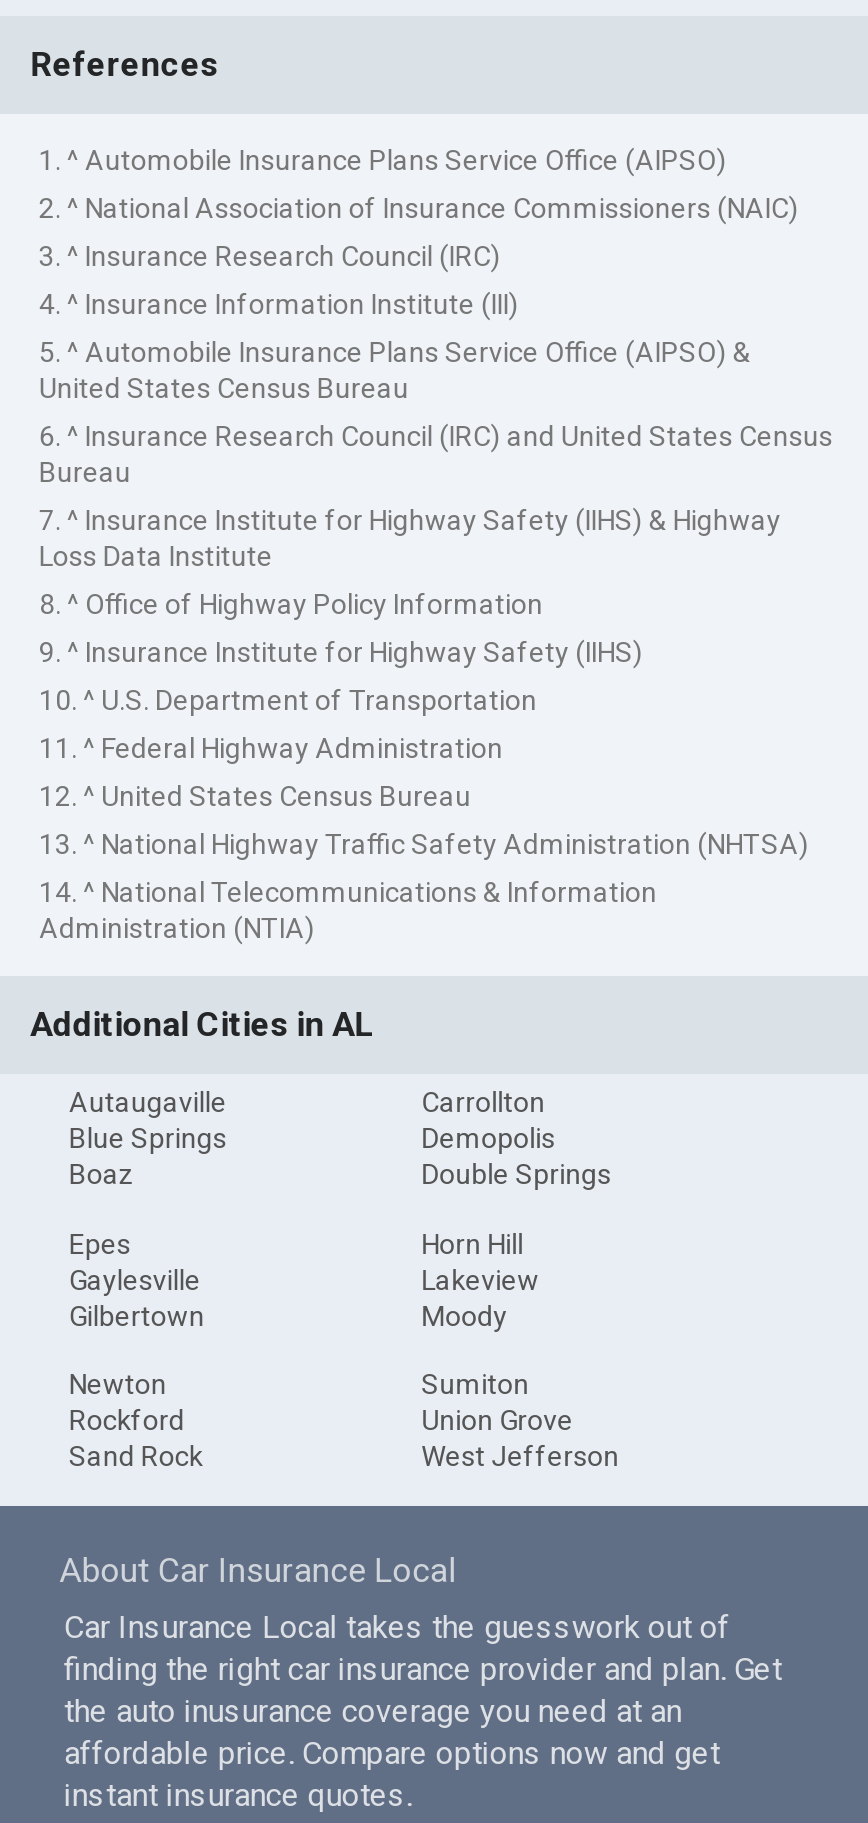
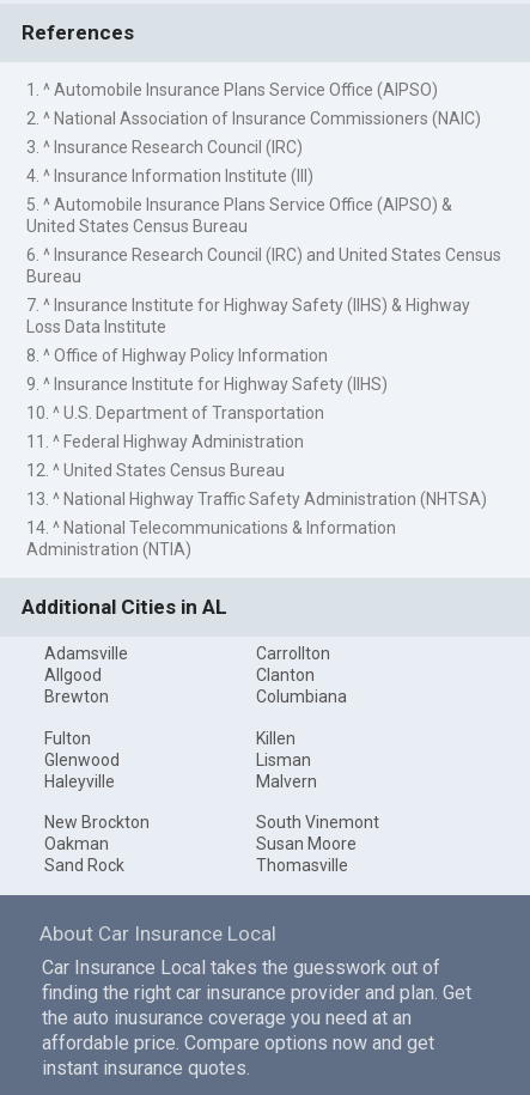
- Autaugaville
- Blue Springs
- Boaz
+ Adamsville
+ Allgood
+ Brewton

- Demopolis
- Double Springs
+ Clanton
+ Columbiana

- Epes
- Gaylesville
- Gilbertown
+ Fulton
+ Glenwood
+ Haleyville

- Horn Hill
- Lakeview
- Moody
+ Killen
+ Lisman
+ Malvern

- Newton
- Rockford
+ New Brockton
+ Oakman

- Sumiton
- Union Grove
- West Jefferson
+ South Vinemont
+ Susan Moore
+ Thomasville
